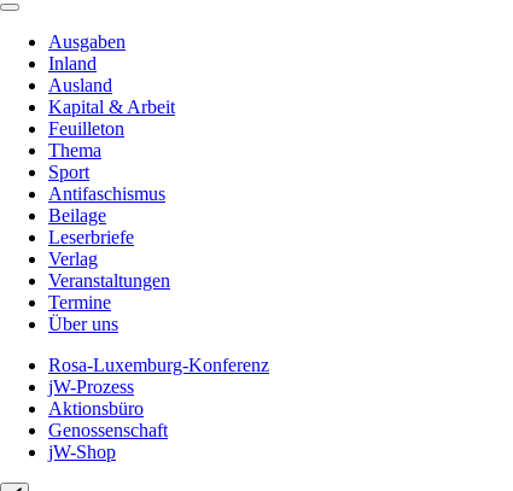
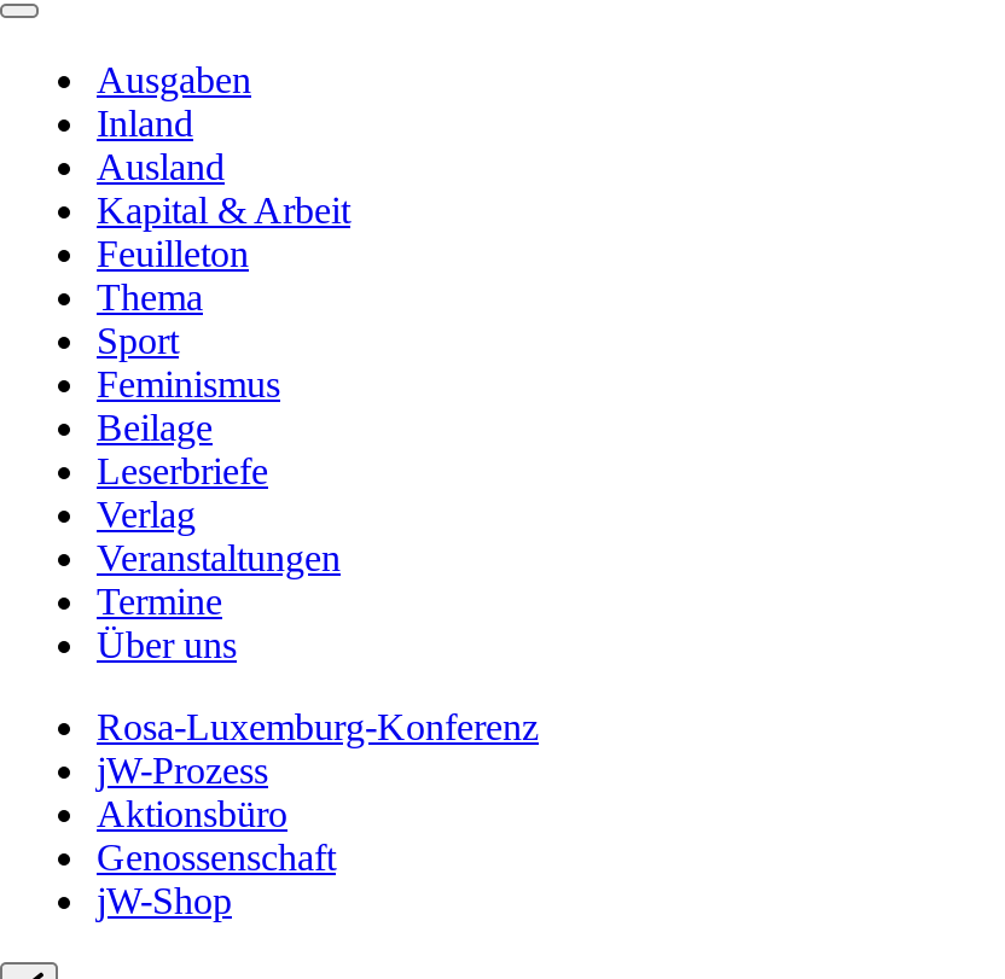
- Antifaschismus
+ Feminismus
